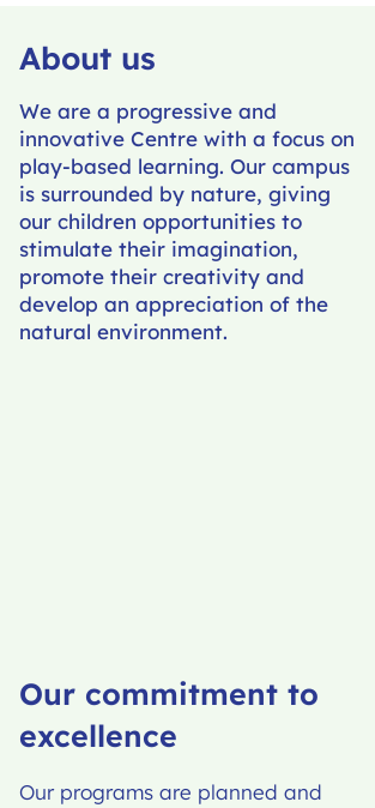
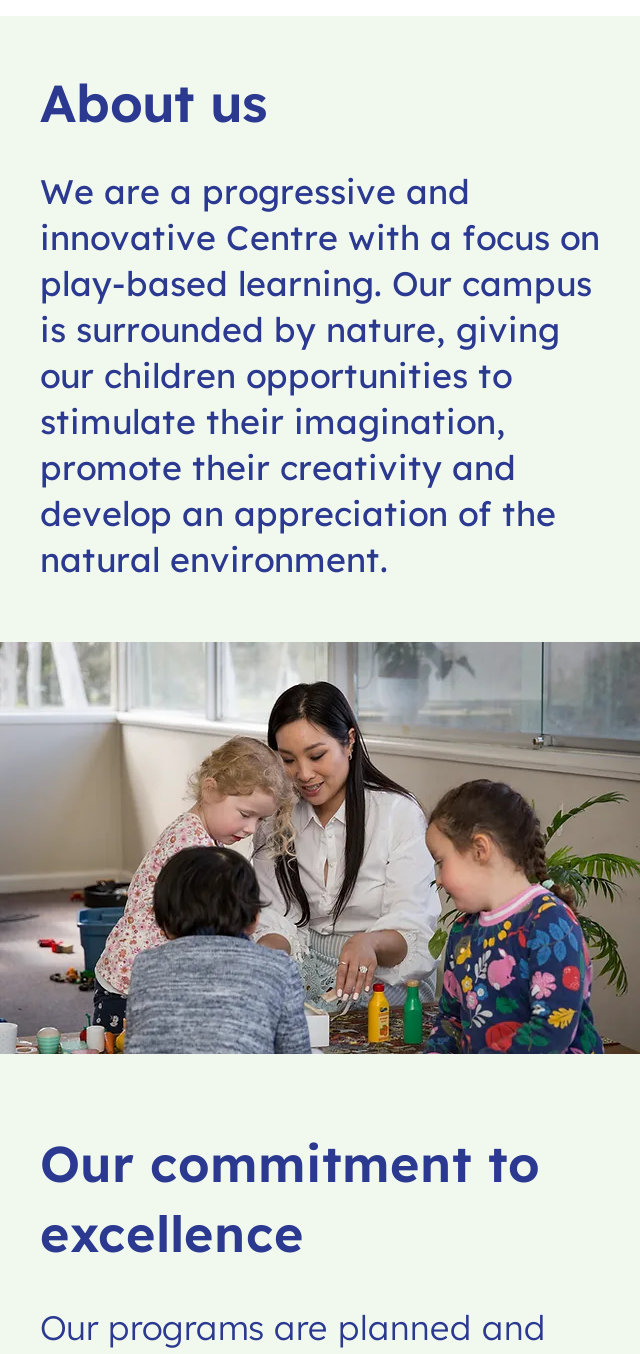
+ [image]
